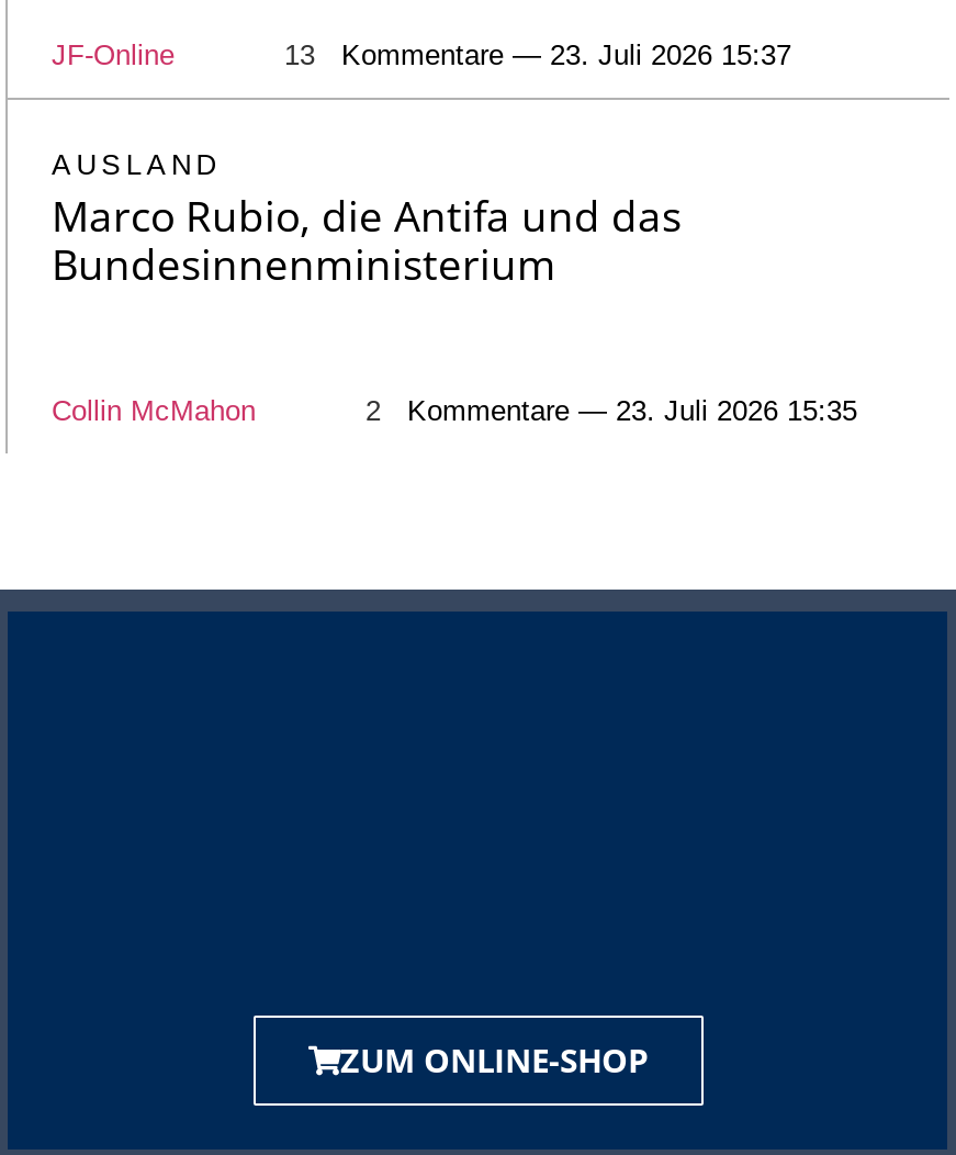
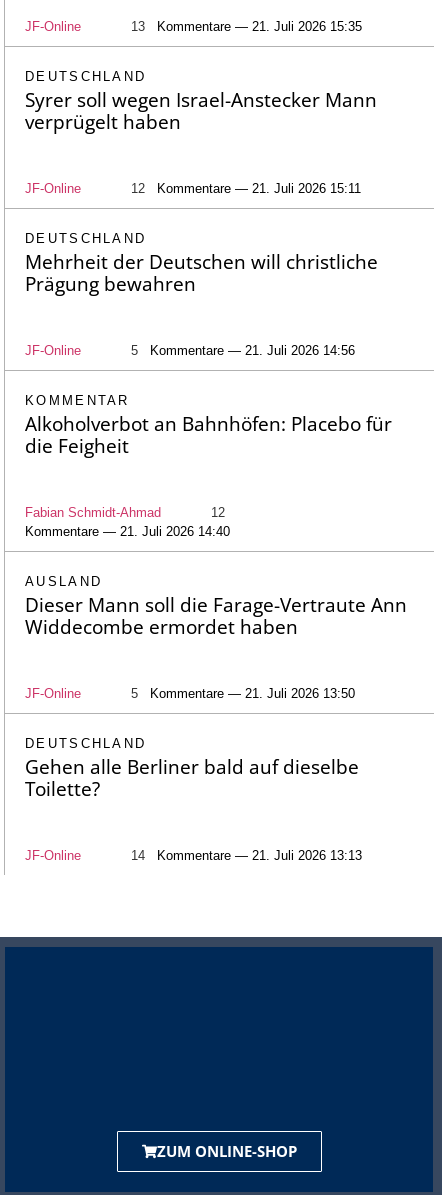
- Kommentare — 23. Juli 2026 15:37
+ Kommentare — 21. Juli 2026 15:35
+ DEUTSCHLAND
+ Syrer soll wegen Israel-Anstecker Mann
+ verprügelt haben
+ JF-Online
+ 12
+ Kommentare — 21. Juli 2026 15:11
+ DEUTSCHLAND
+ Mehrheit der Deutschen will christliche
+ Prägung bewahren
+ JF-Online
+ 5
+ Kommentare — 21. Juli 2026 14:56
+ KOMMENTAR
+ Alkoholverbot an Bahnhöfen: Placebo für
+ die Feigheit
+ Fabian Schmidt-Ahmad
+ 12
+ Kommentare — 21. Juli 2026 14:40

- Marco Rubio, die Antifa und das
- Bundesinnenministerium
- Collin McMahon
- 2
- Kommentare — 23. Juli 2026 15:35
+ Dieser Mann soll die Farage-Vertraute Ann
+ Widdecombe ermordet haben
+ JF-Online
+ 5
+ Kommentare — 21. Juli 2026 13:50
+ DEUTSCHLAND
+ Gehen alle Berliner bald auf dieselbe
+ Toilette?
+ JF-Online
+ 14
+ Kommentare — 21. Juli 2026 13:13
